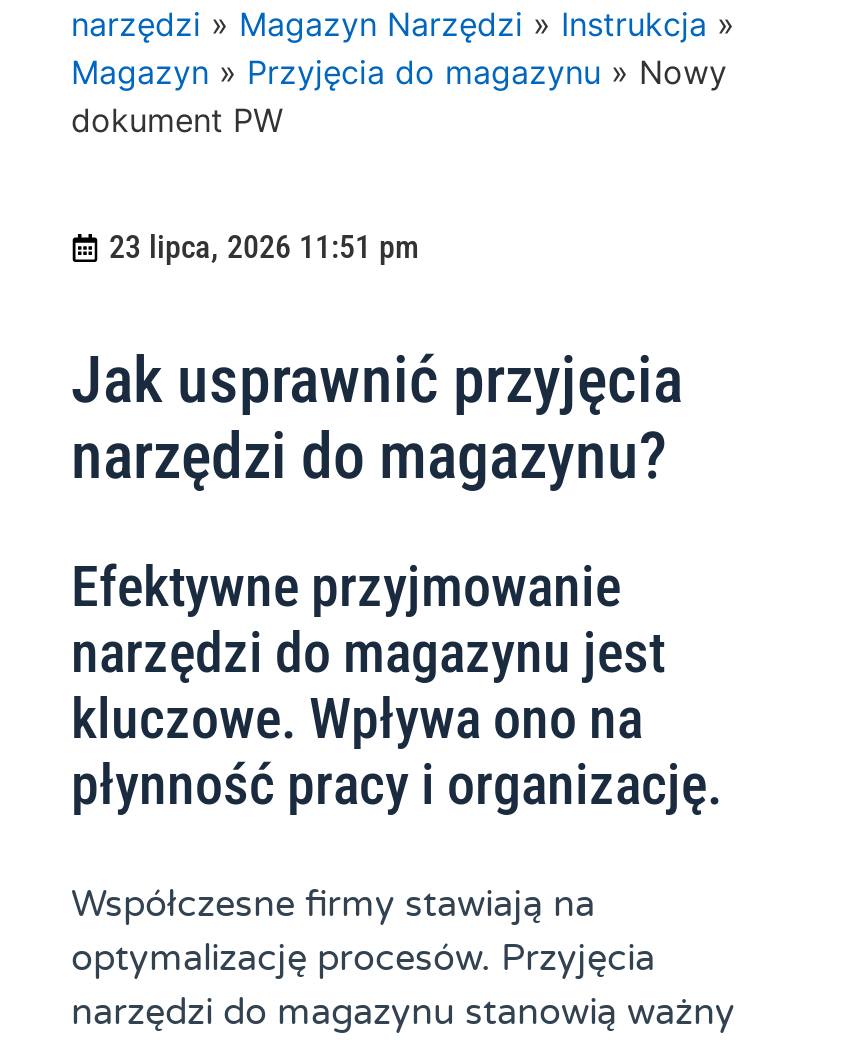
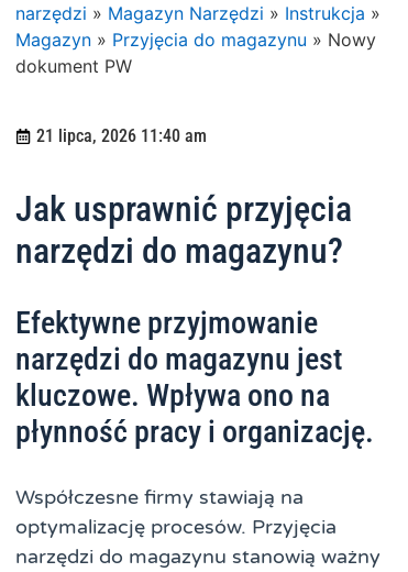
- 23 lipca, 2026 11:51 pm
+ 21 lipca, 2026 11:40 am
